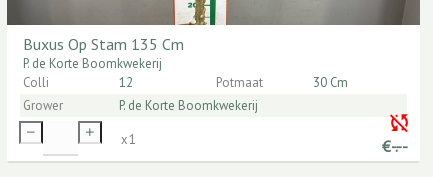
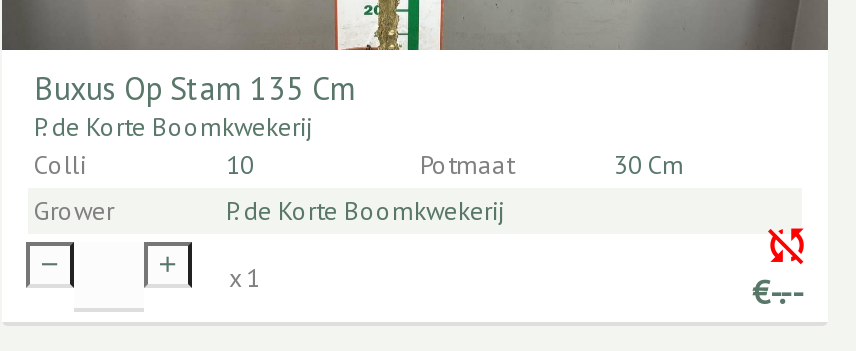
- 12
+ 10
